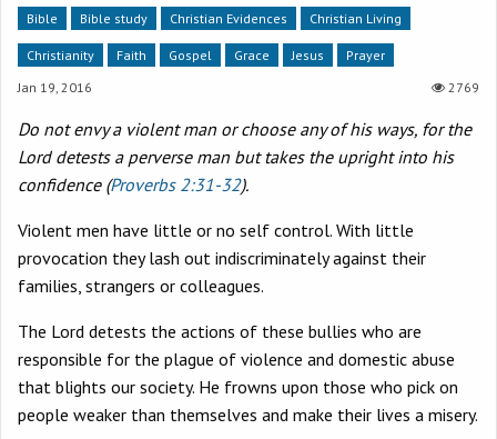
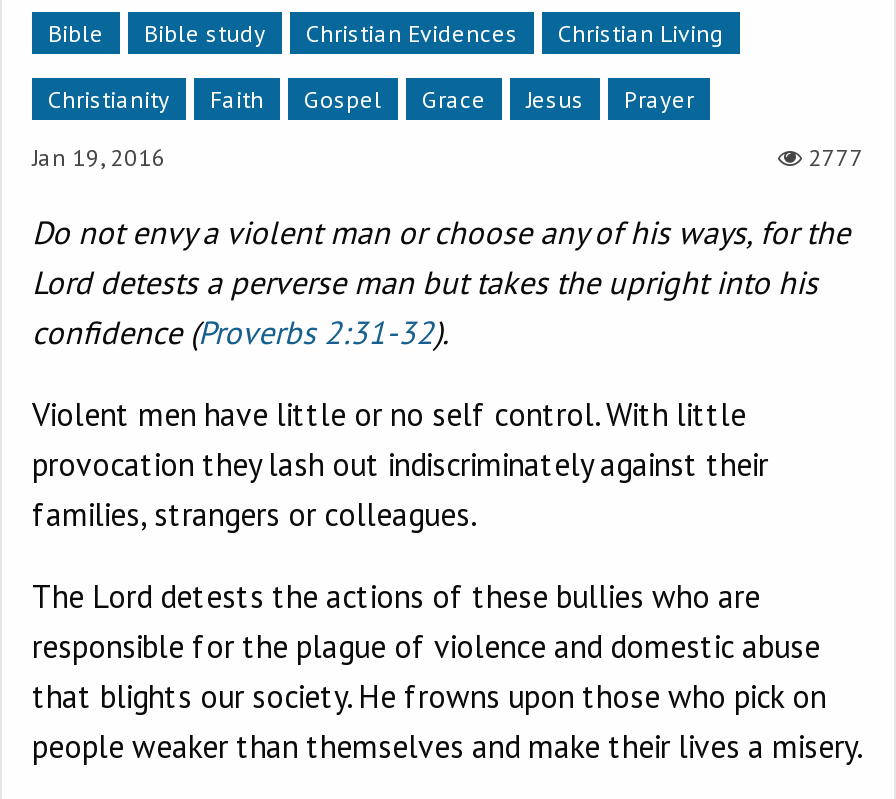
- 2769
+ 2777
